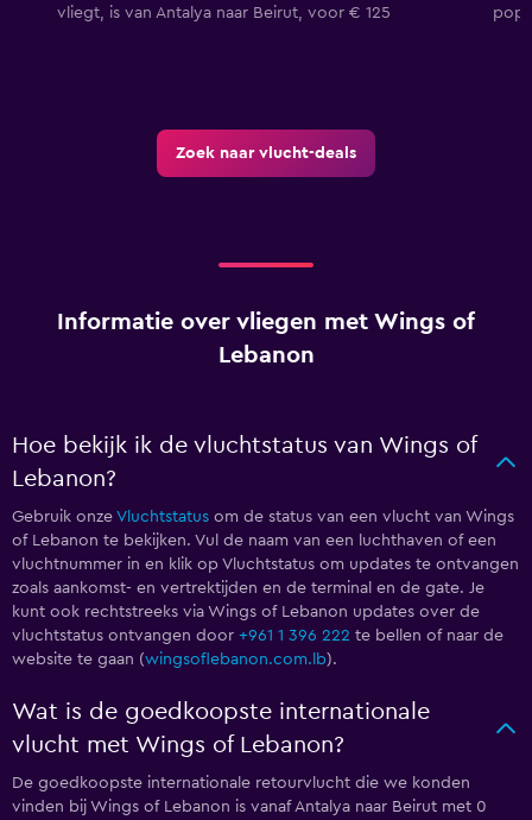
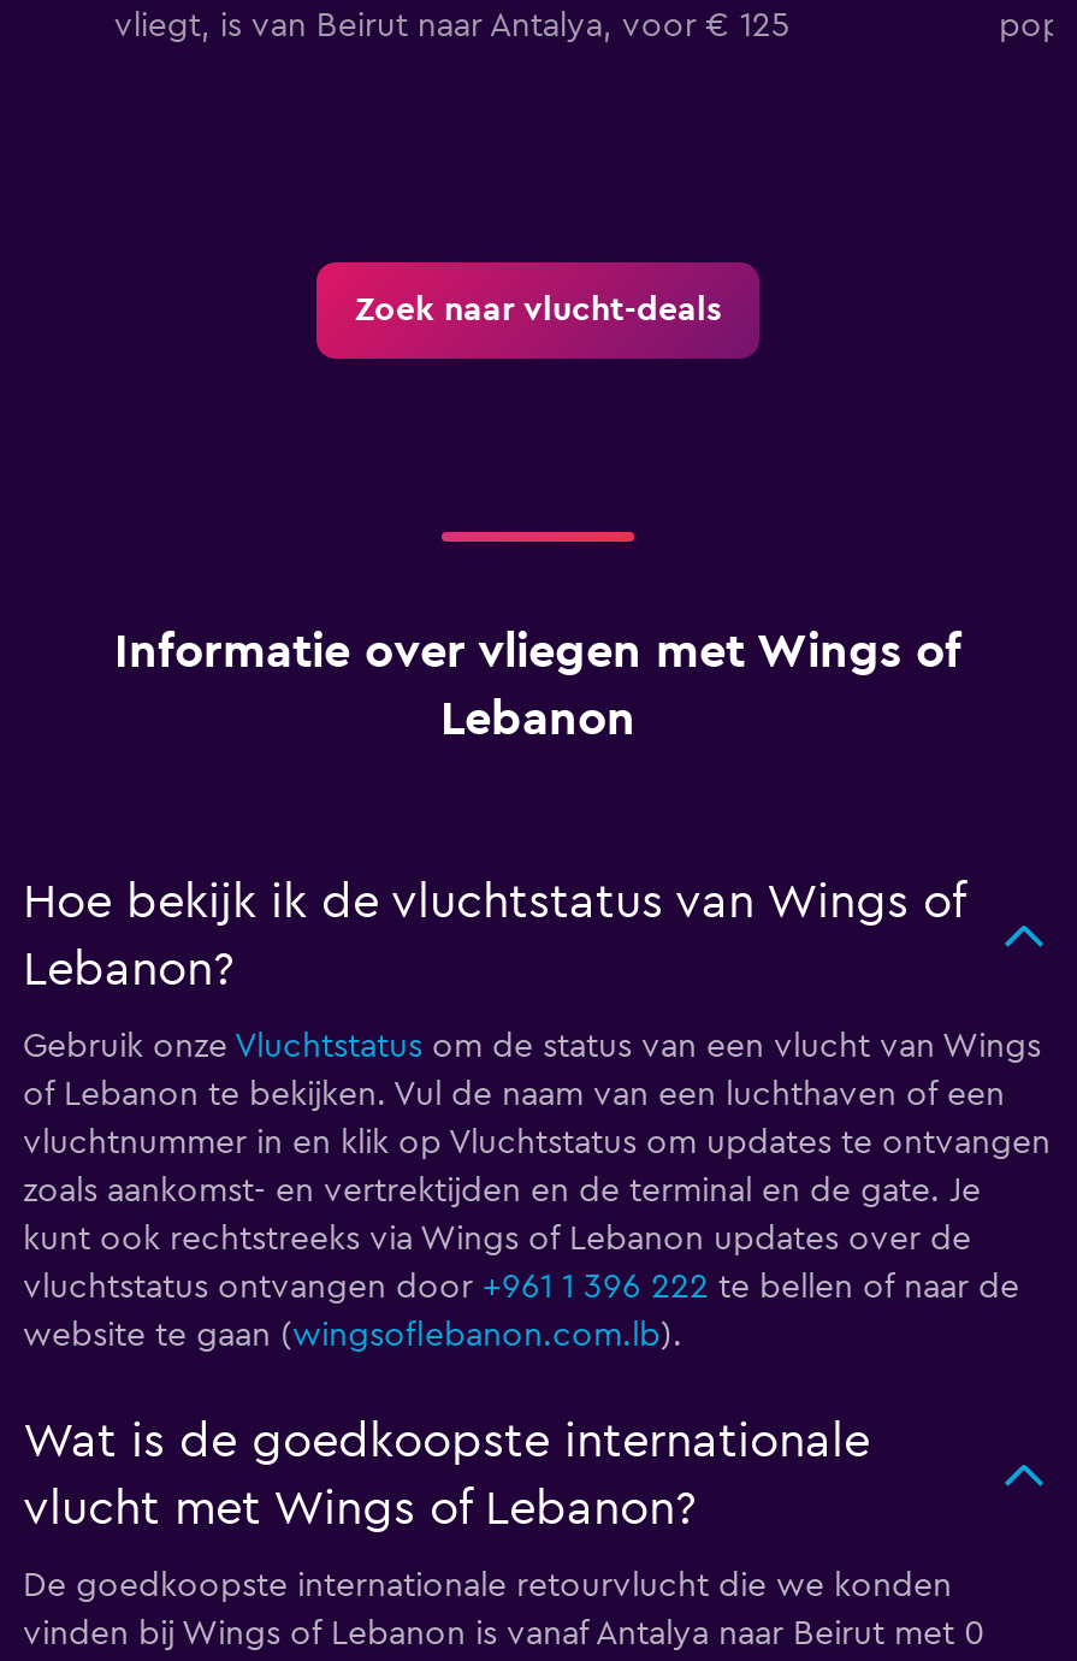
- vliegt, is van Antalya naar Beirut, voor € 125
+ vliegt, is van Beirut naar Antalya, voor € 125
